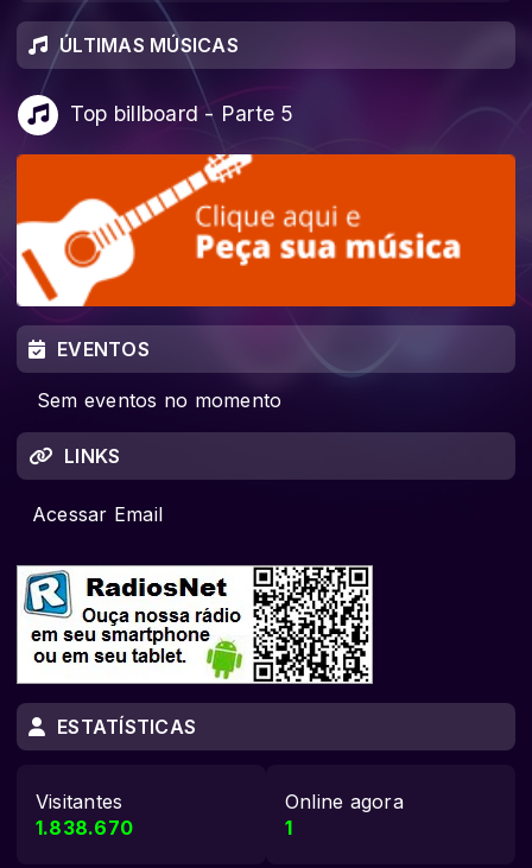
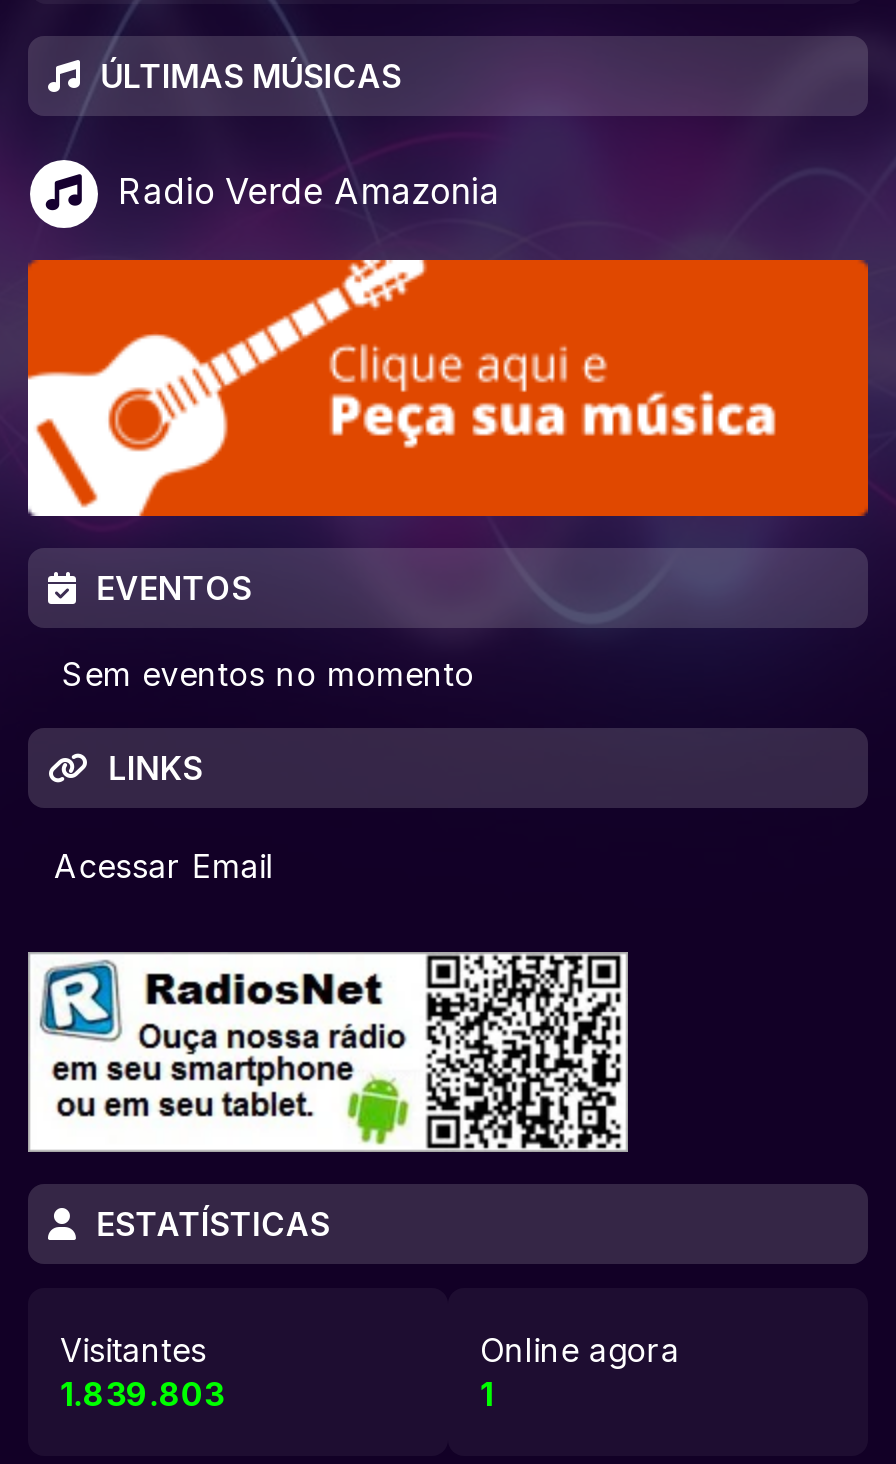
- Top billboard - Parte 5
+ Radio Verde Amazonia

- 1.838.670
+ 1.839.803
